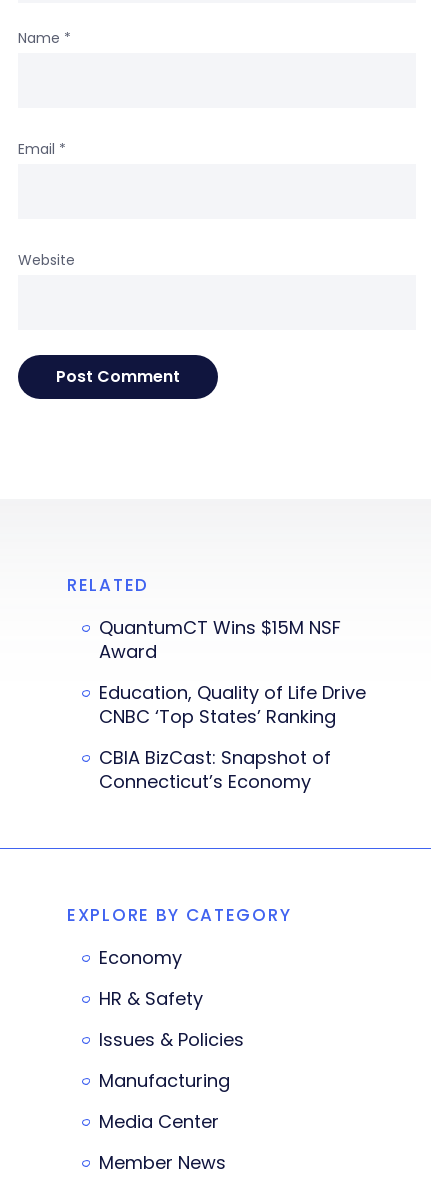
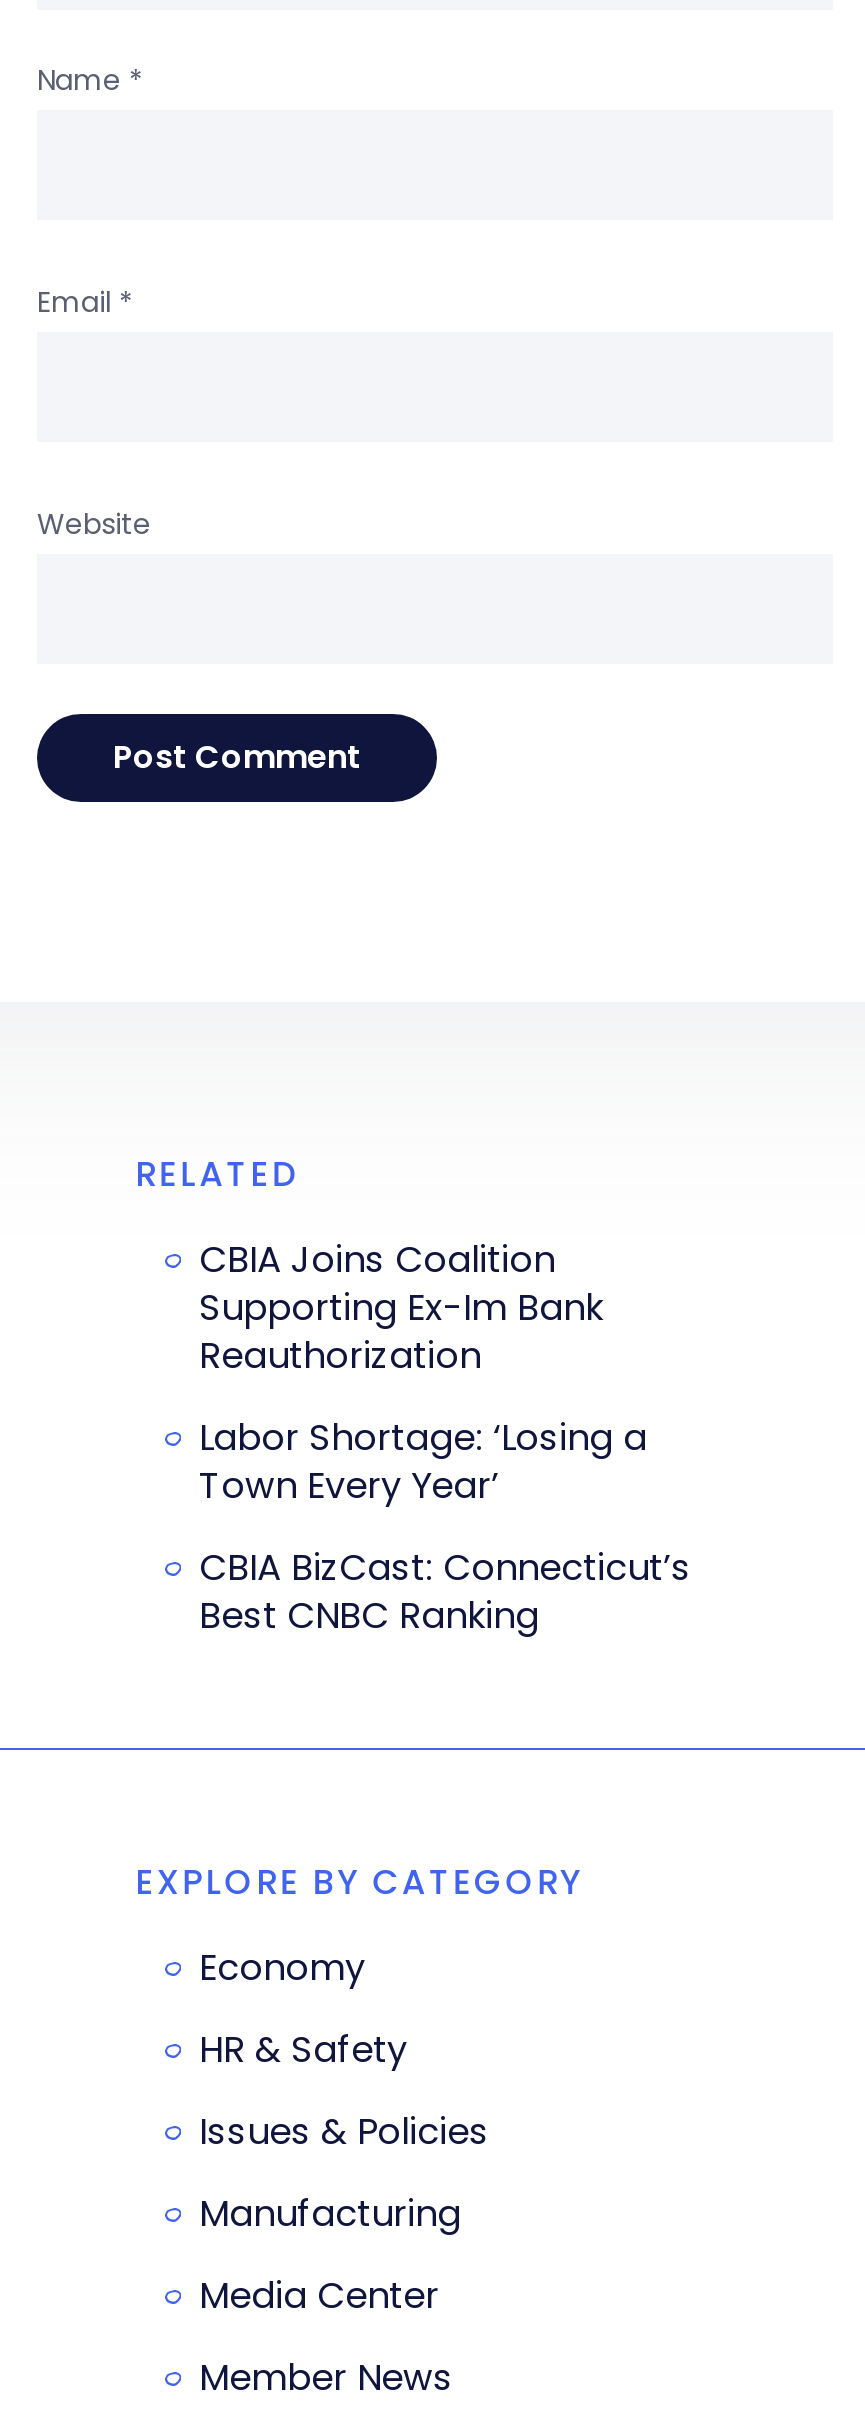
- QuantumCT Wins $15M NSF
- Award
+ CBIA Joins Coalition
+ Supporting Ex-Im Bank
+ Reauthorization

- Education, Quality of Life Drive
- CNBC ‘Top States’ Ranking
+ Labor Shortage: ‘Losing a
+ Town Every Year’

- CBIA BizCast: Snapshot of
- Connecticut’s Economy
+ CBIA BizCast: Connecticut’s
+ Best CNBC Ranking
